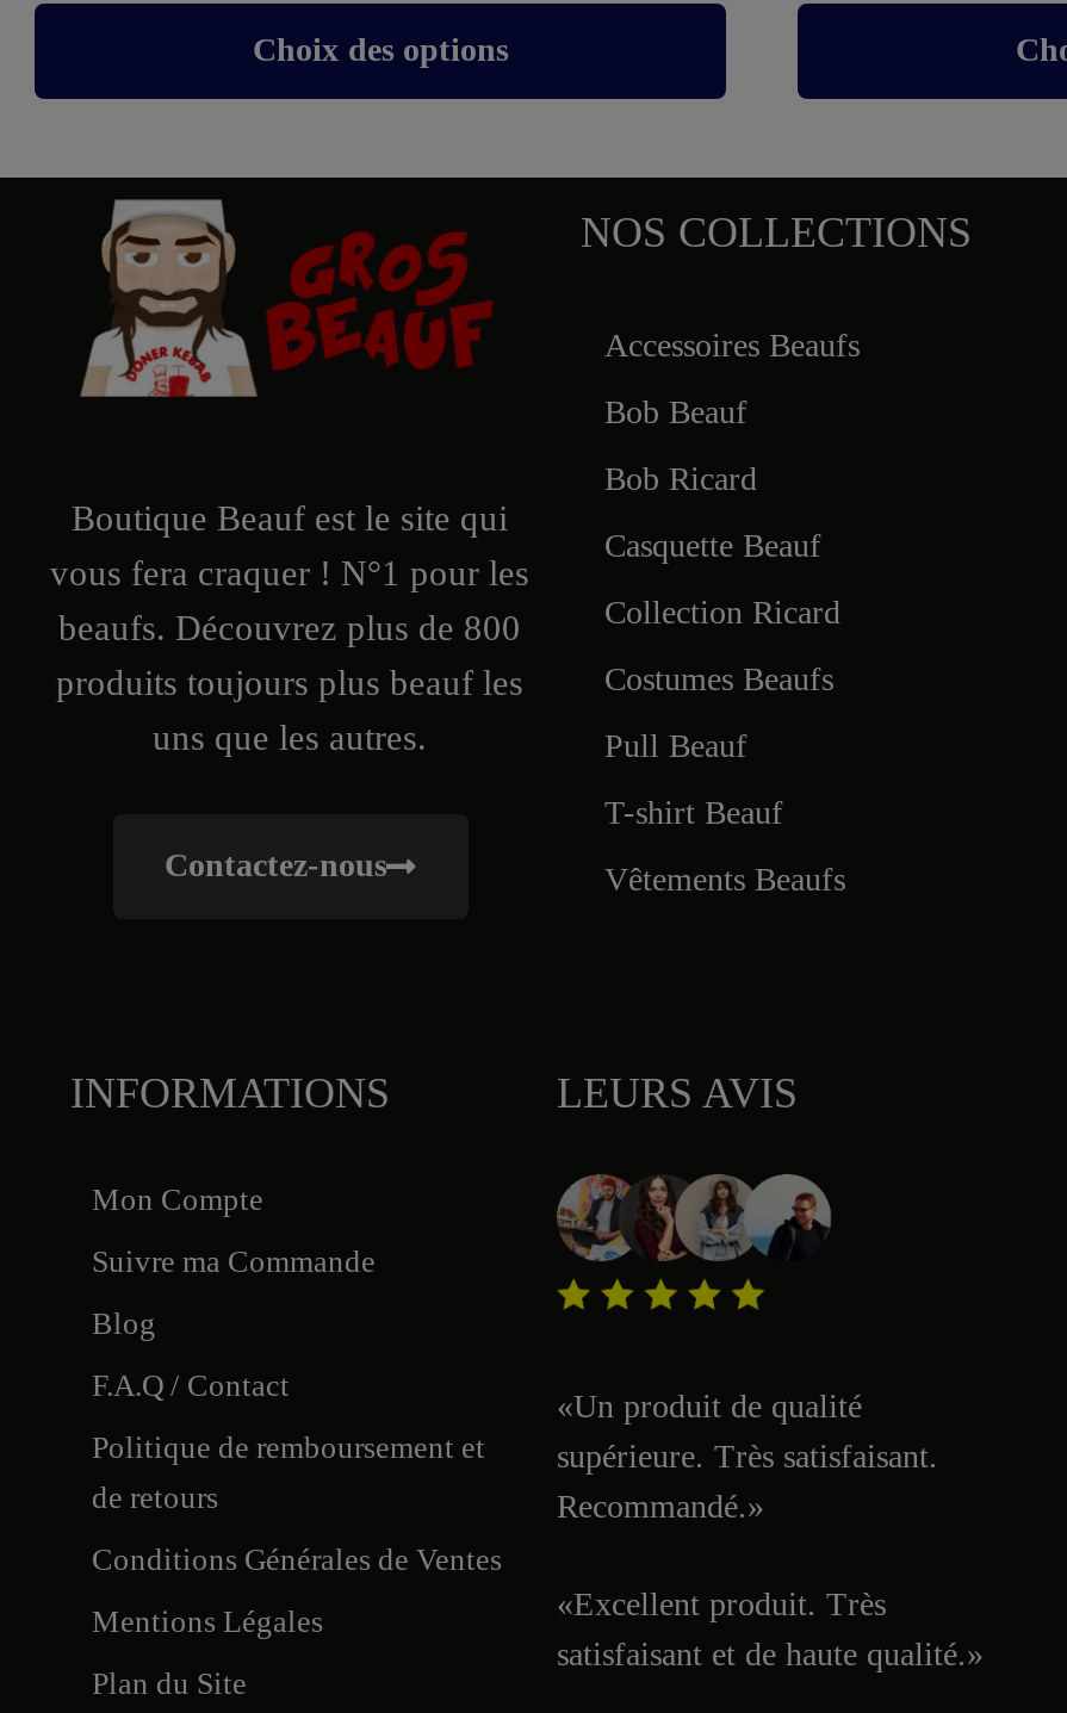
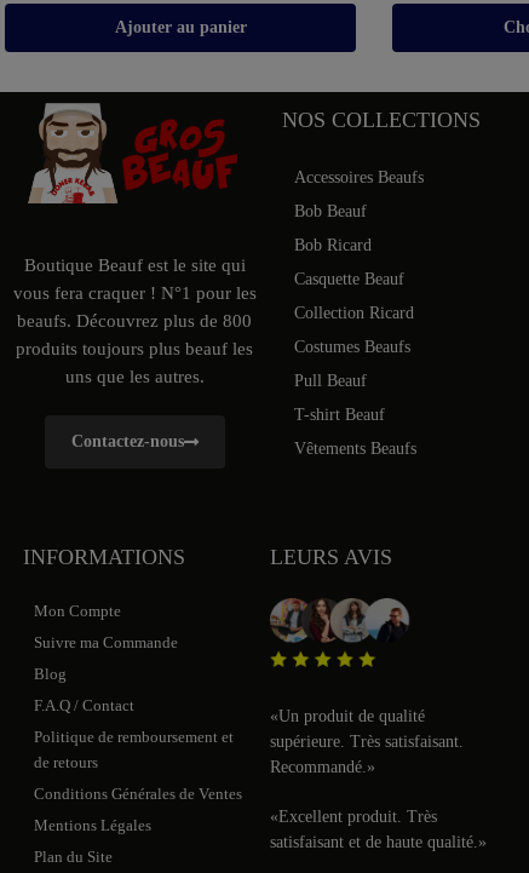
- Choix des options
+ Ajouter au panier
